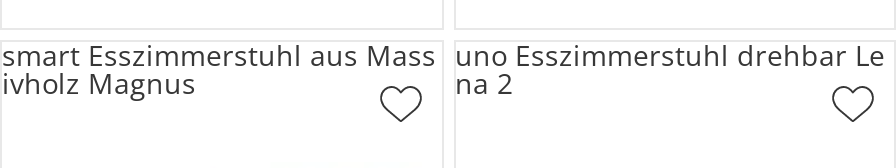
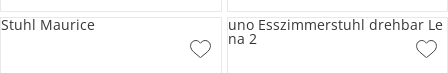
- smart Esszimmerstuhl aus Mass
- ivholz Magnus
+ Stuhl Maurice
